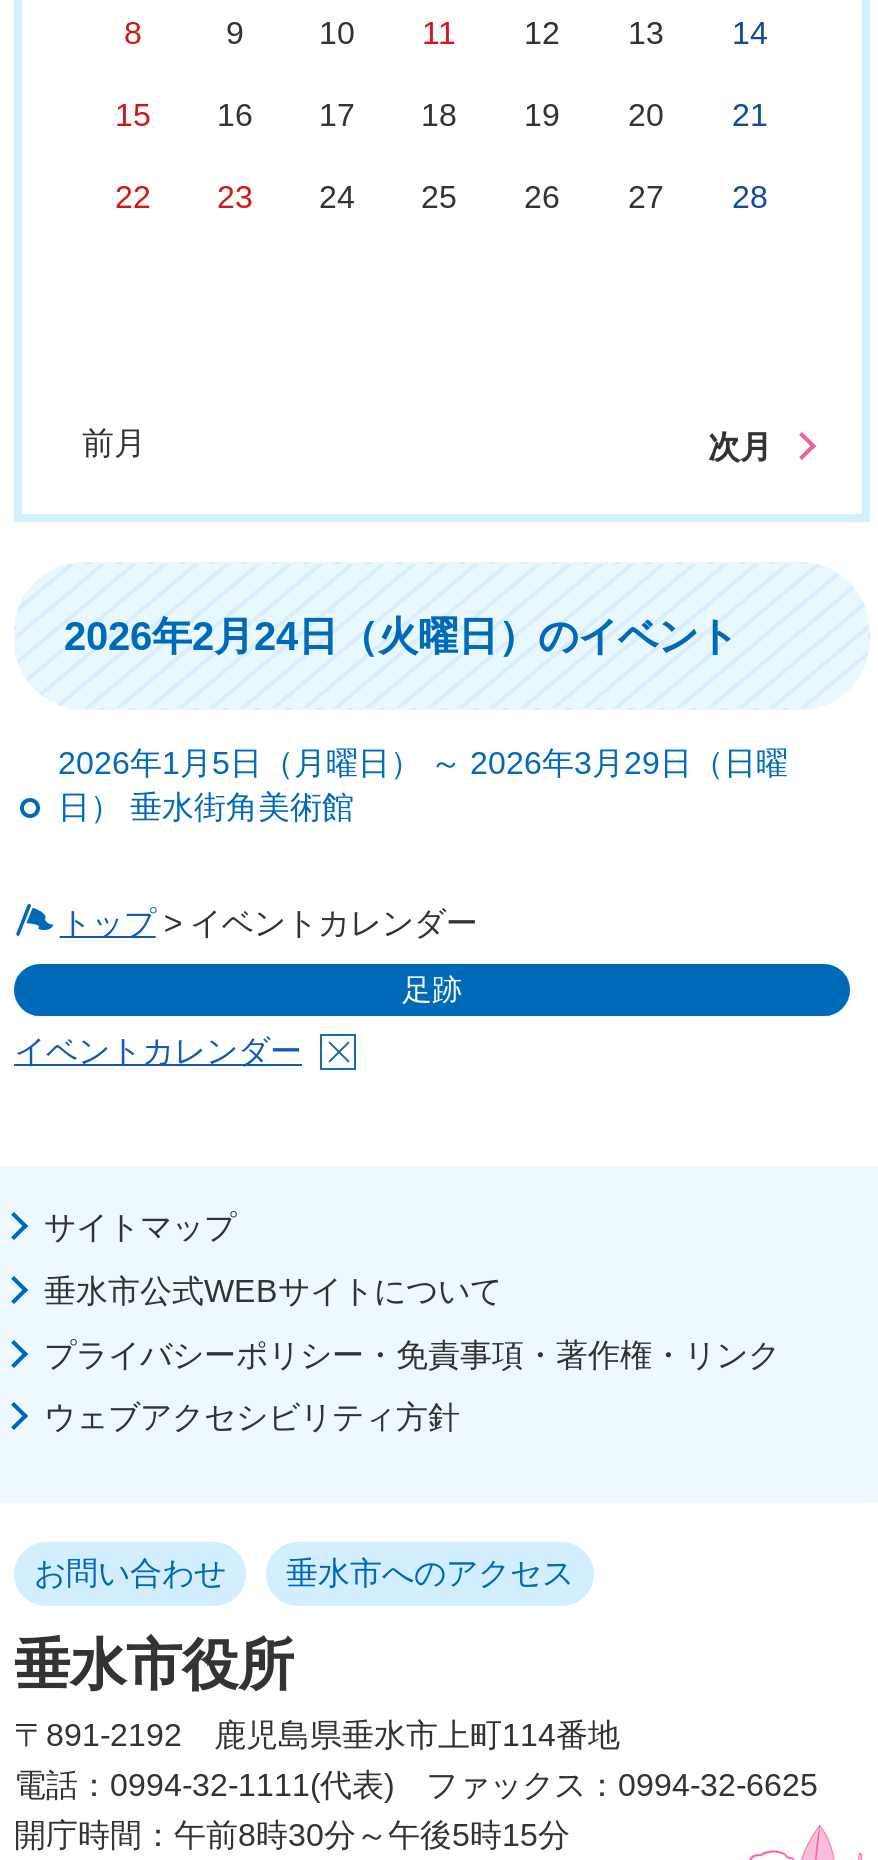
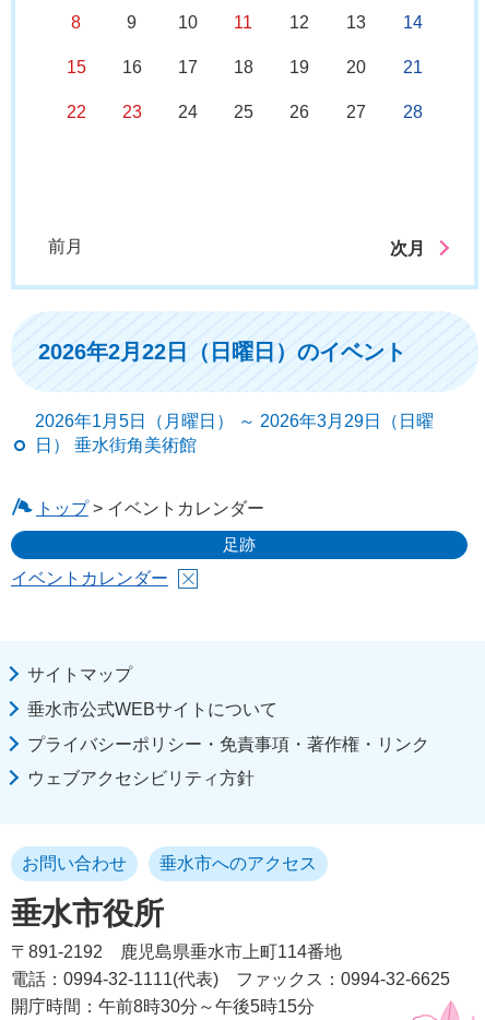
- 2026年2月24日（火曜日）のイベント
+ 2026年2月22日（日曜日）のイベント
